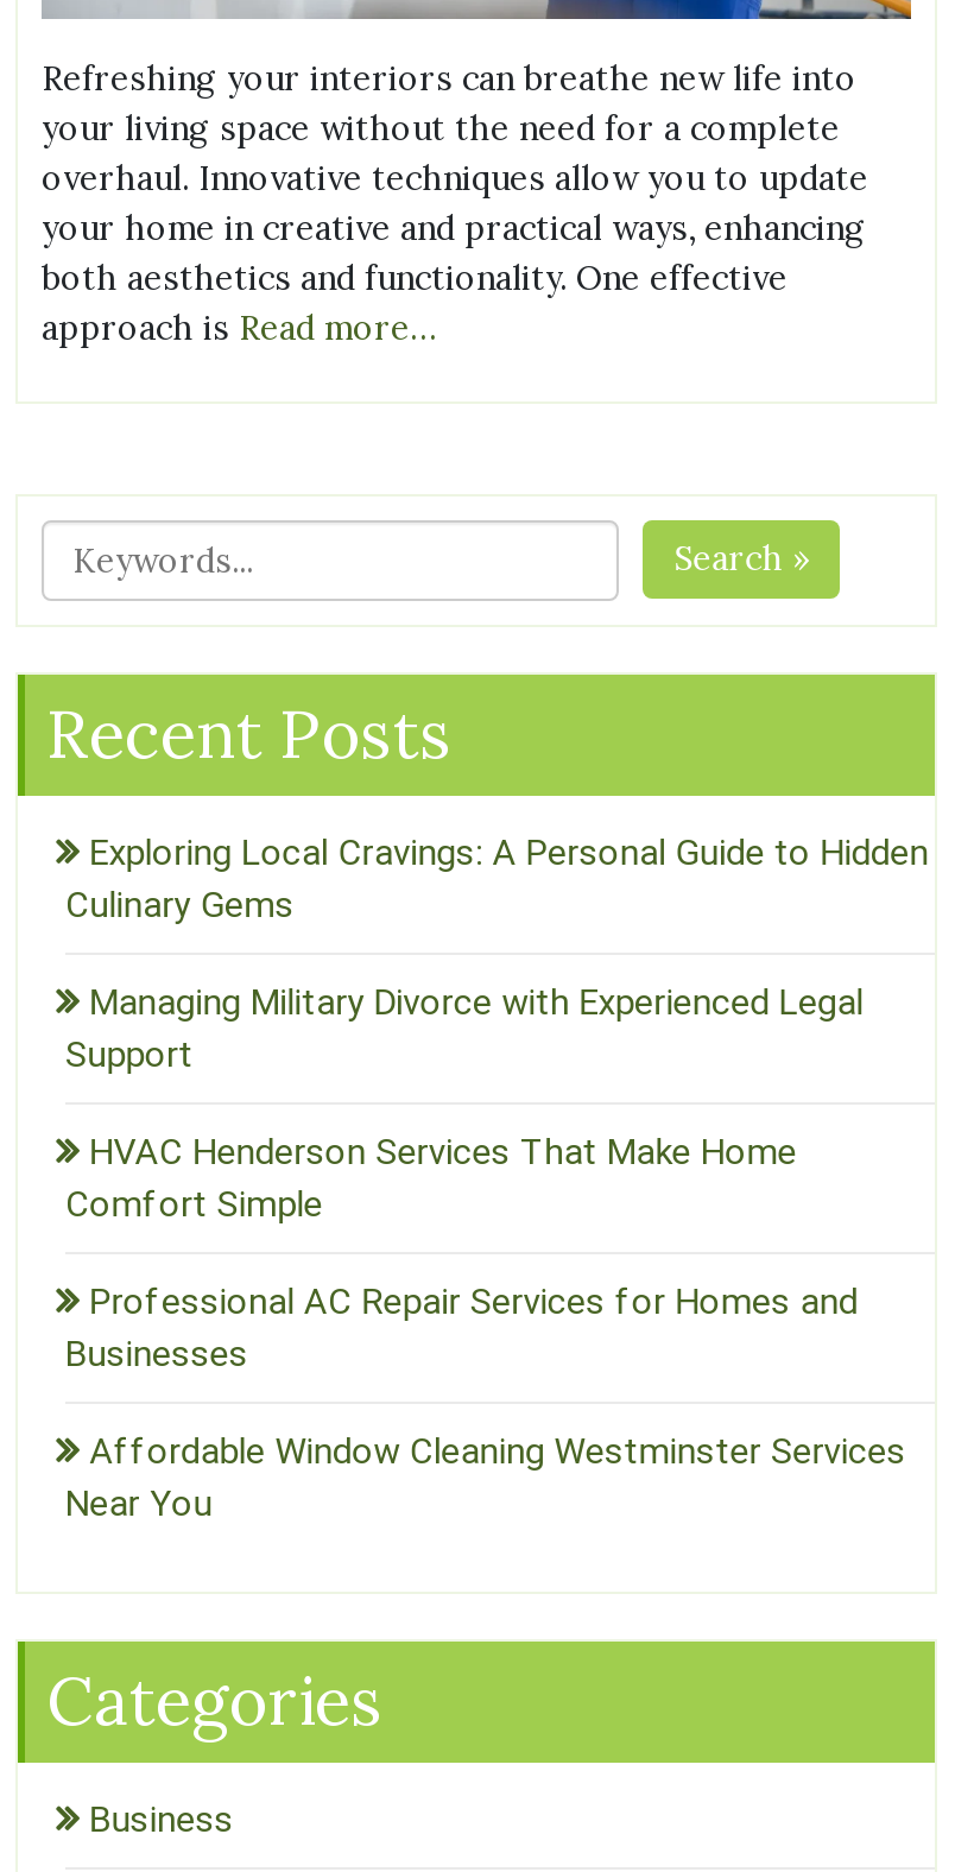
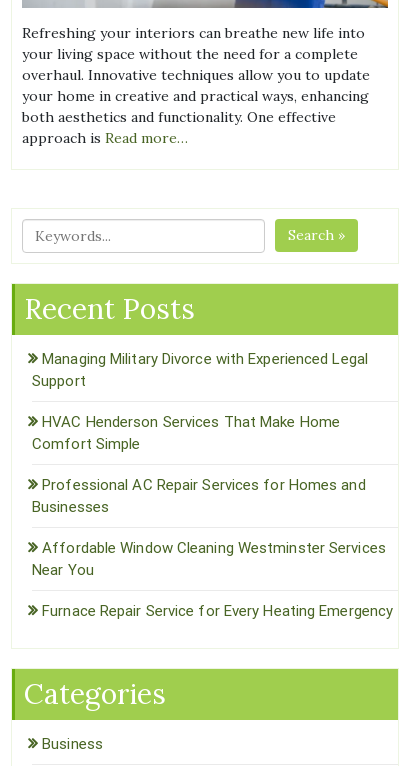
- Exploring Local Cravings: A Personal Guide to Hidden
- Culinary Gems

moved up: Managing Military Divorce with Experienced Legal | Support | HVAC Henderson Services That Make Home | Comfort Simple | Professional AC Repair Services for Homes and | Businesses | Affordable Window Cleaning Westminster Services | Near You

+ Furnace Repair Service for Every Heating Emergency
